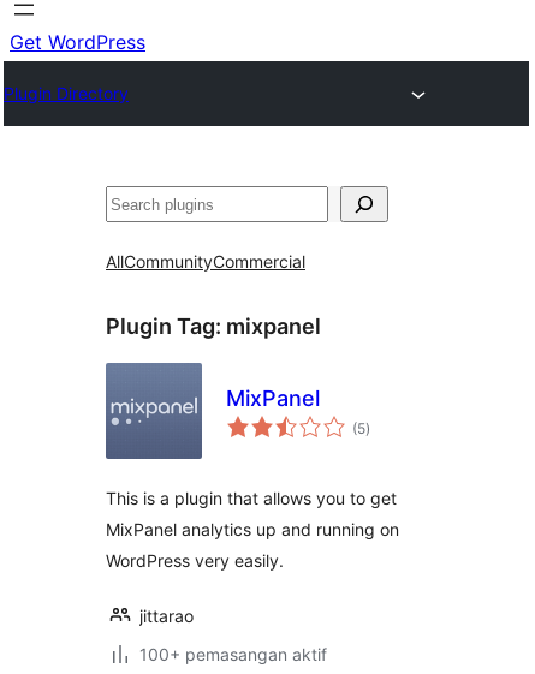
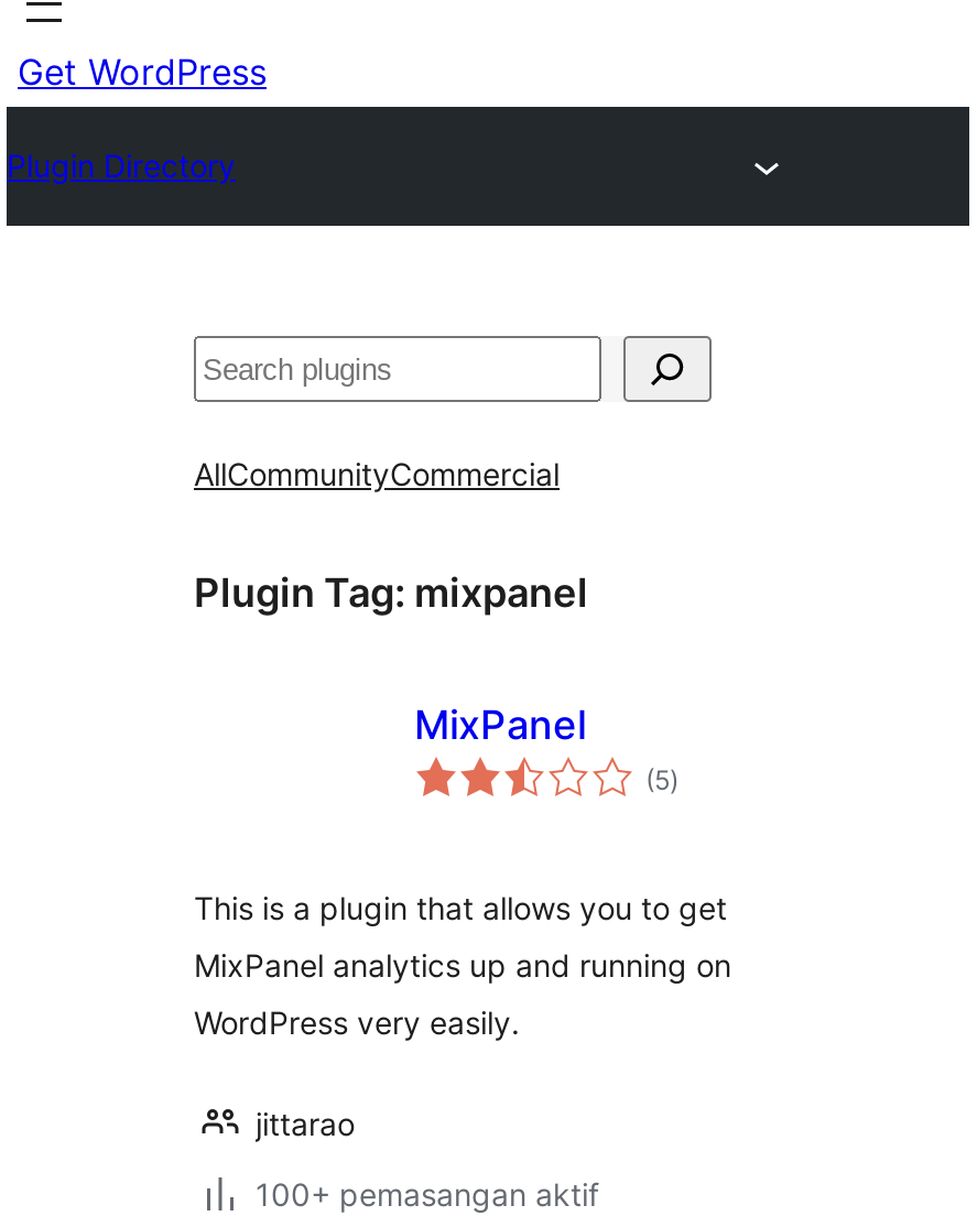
- [image]
